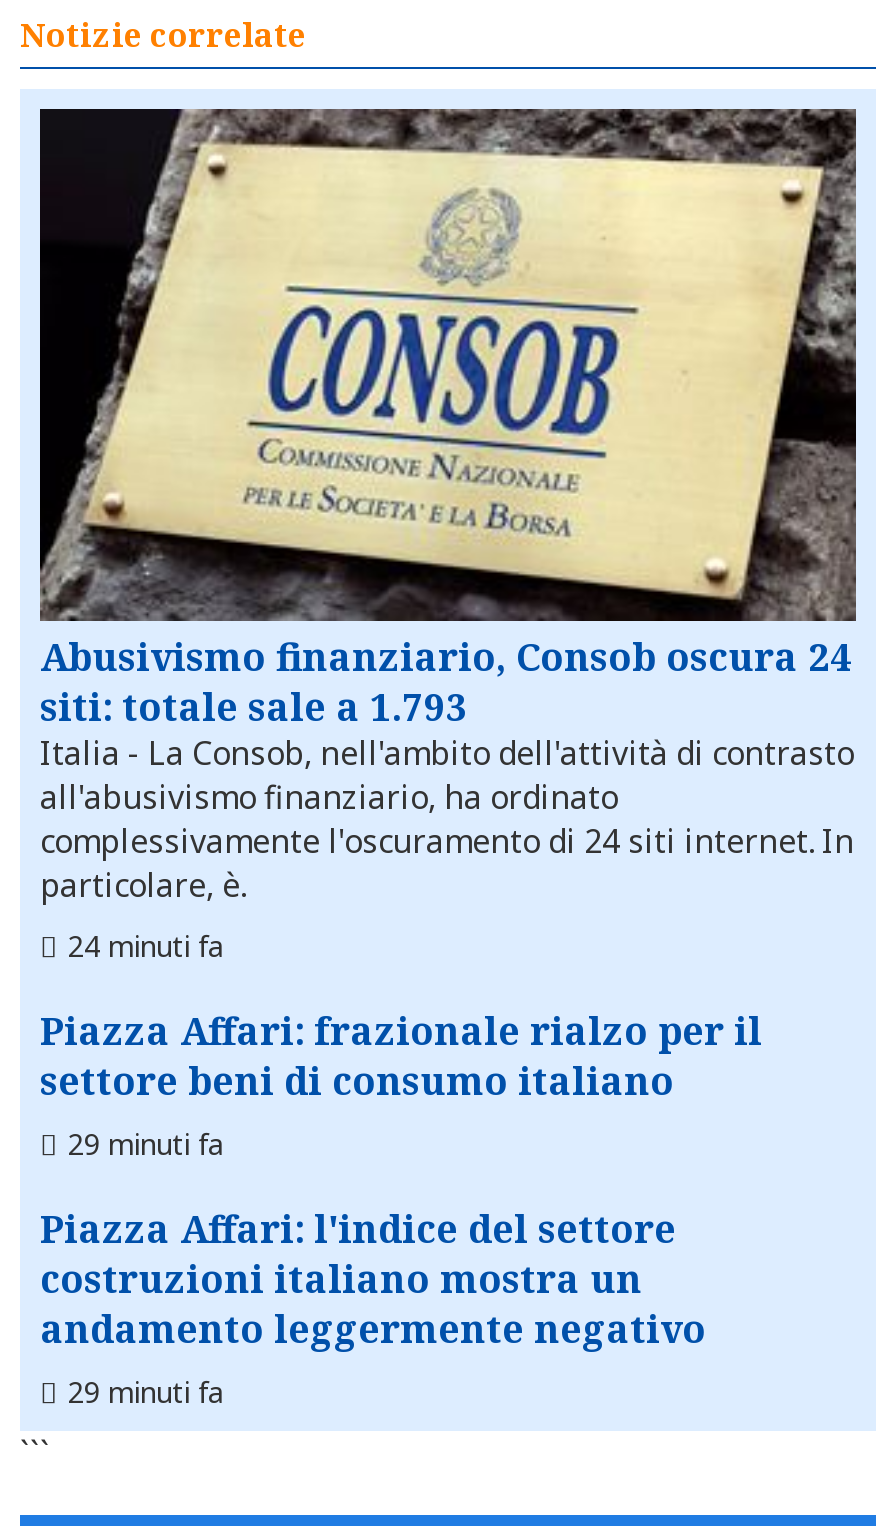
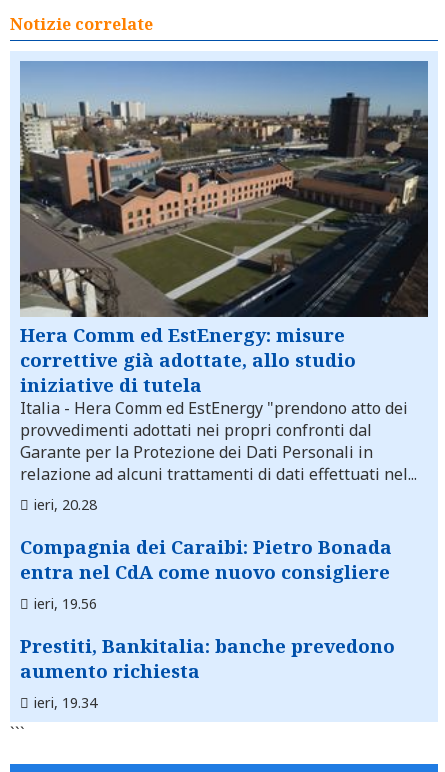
- [image]
- Abusivismo finanziario, Consob oscura 24
- siti: totale sale a 1.793
- Italia - La Consob, nell'ambito dell'attività di contrasto
- all'abusivismo finanziario, ha ordinato
- complessivamente l'oscuramento di 24 siti internet. In
- particolare, è.
+ [image]
+ Hera Comm ed EstEnergy: misure
+ correttive già adottate, allo studio
+ iniziative di tutela
+ Italia - Hera Comm ed EstEnergy "prendono atto dei
+ provvedimenti adottati nei propri confronti dal
+ Garante per la Protezione dei Dati Personali in
+ relazione ad alcuni trattamenti di dati effettuati nel...

- 24 minuti fa
+ ieri, 20.28

- Piazza Affari: frazionale rialzo per il
- settore beni di consumo italiano
- 29 minuti fa
+ Compagnia dei Caraibi: Pietro Bonada
+ entra nel CdA come nuovo consigliere
+ ieri, 19.56

- Piazza Affari: l'indice del settore
- costruzioni italiano mostra un
- andamento leggermente negativo
- 29 minuti fa
+ Prestiti, Bankitalia: banche prevedono
+ aumento richiesta
+ ieri, 19.34
